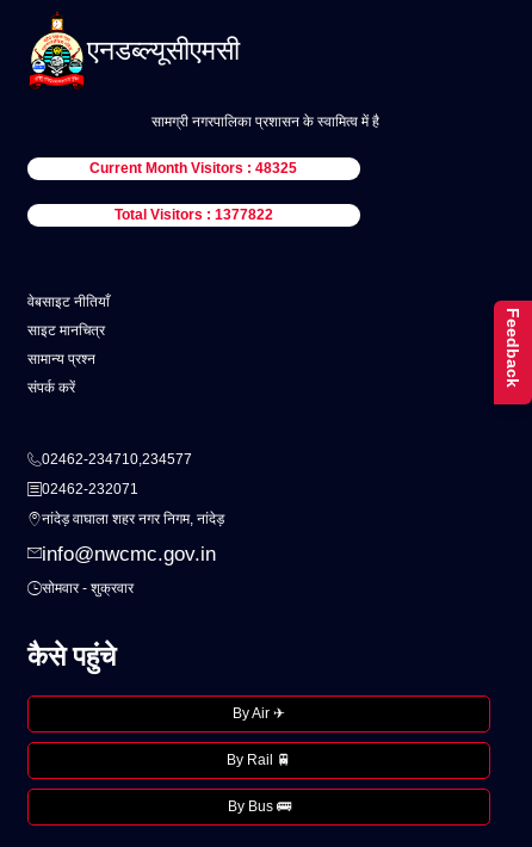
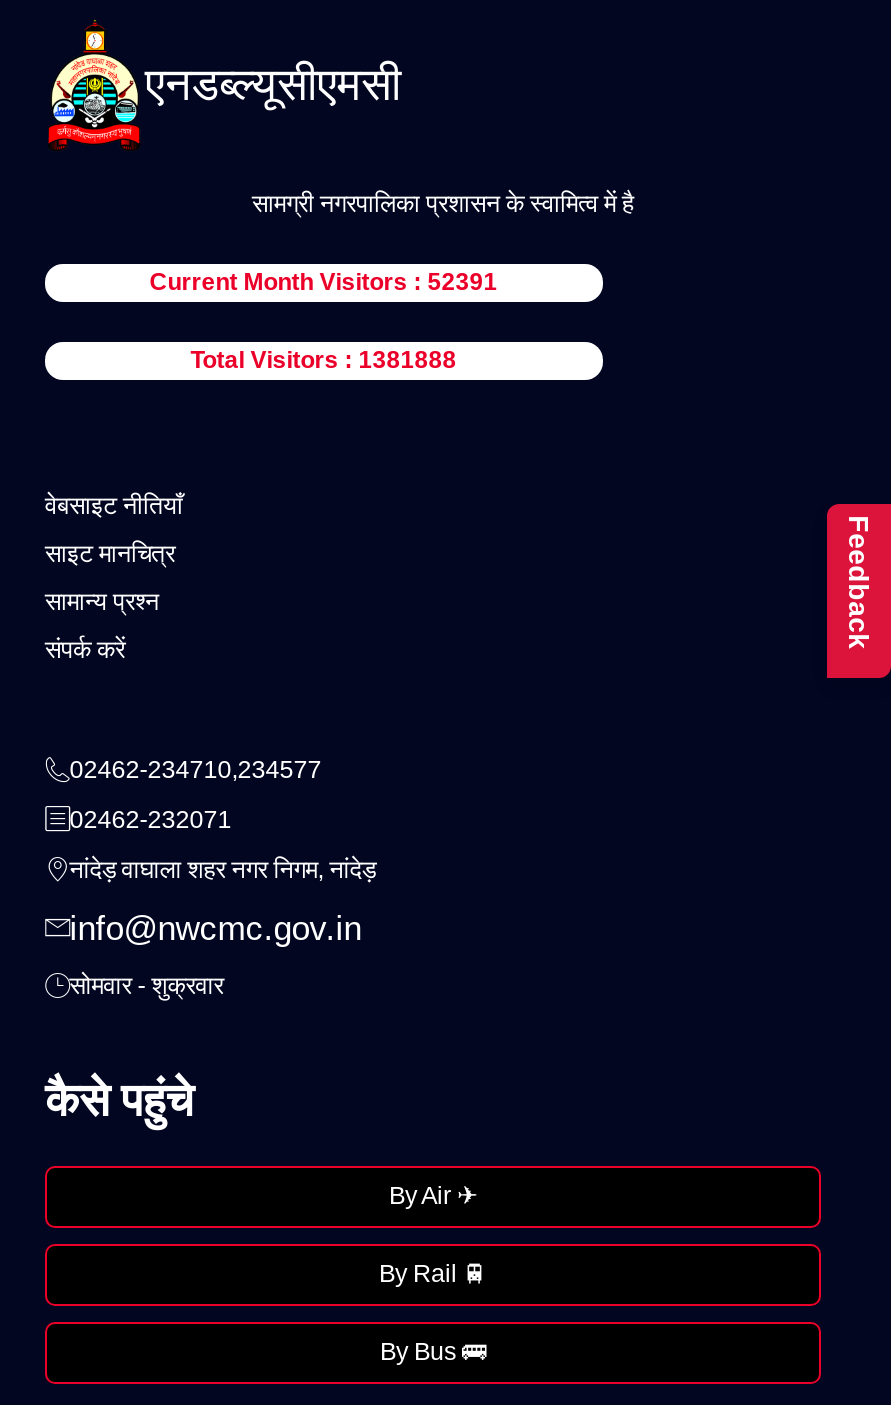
- Current Month Visitors : 48325
+ Current Month Visitors : 52391

- Total Visitors : 1377822
+ Total Visitors : 1381888
